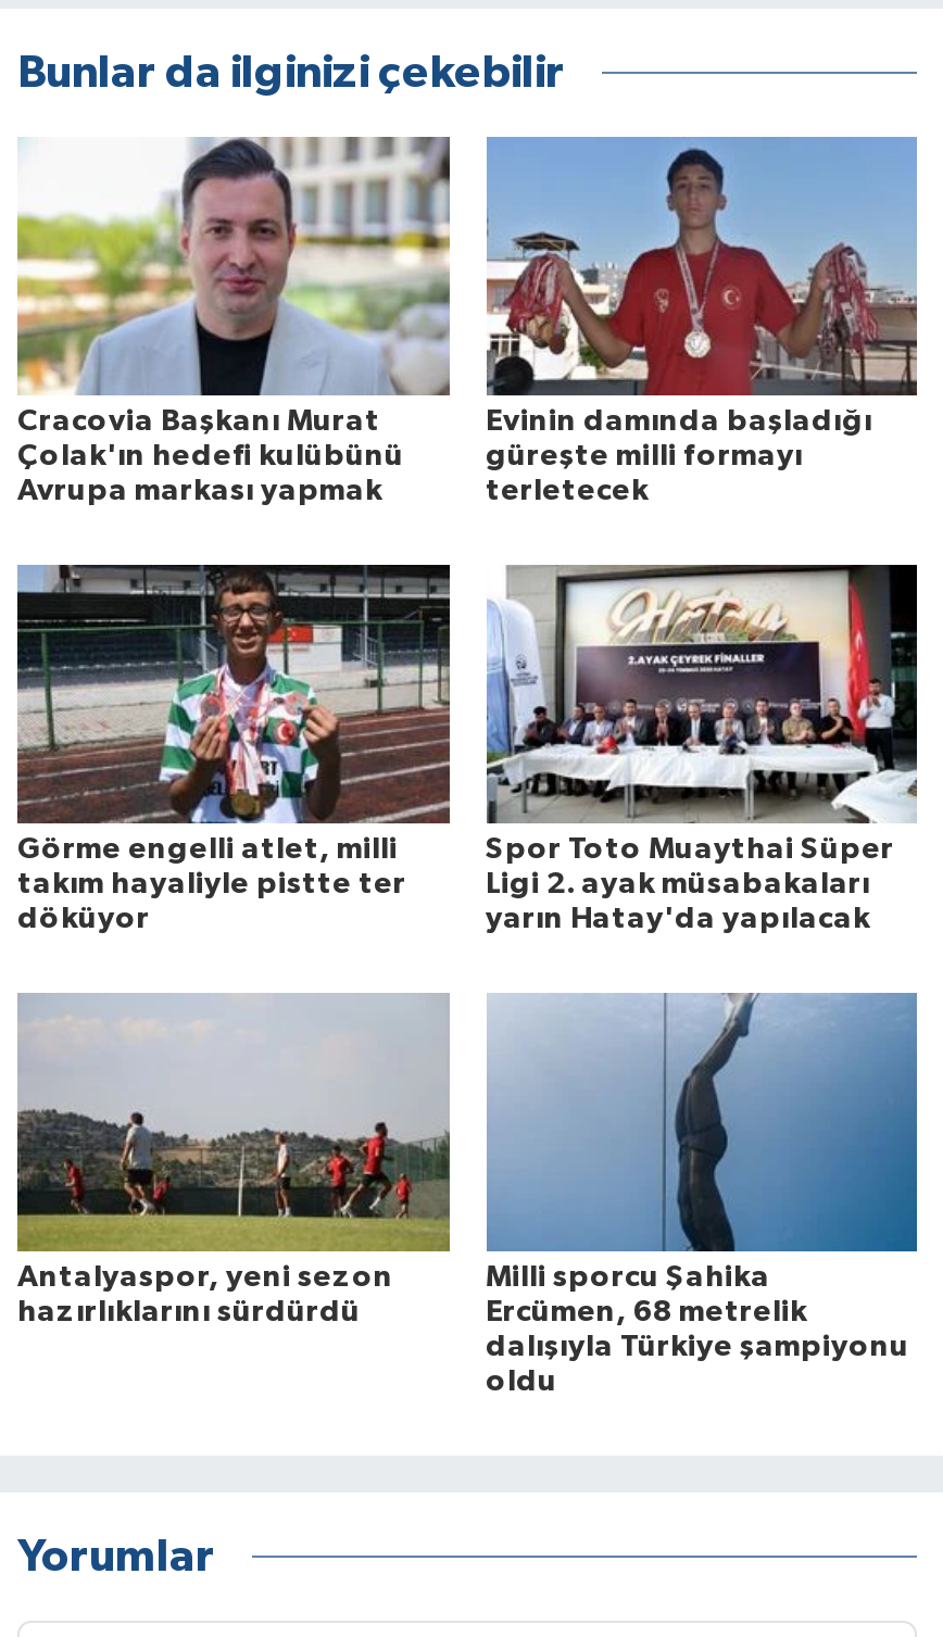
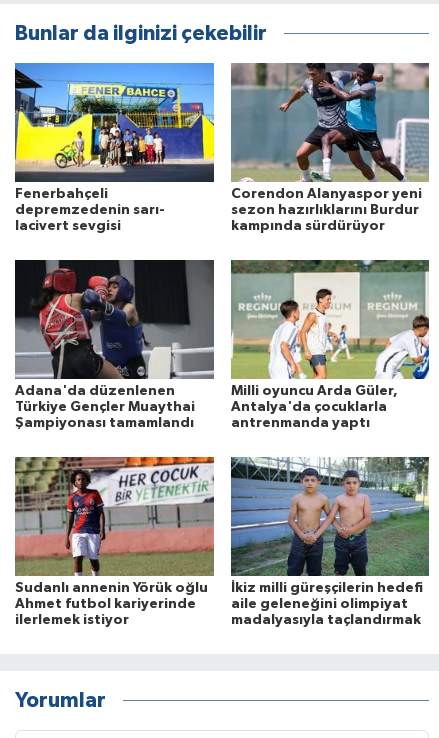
- [image]
- Cracovia Başkanı Murat
- Çolak'ın hedefi kulübünü
- Avrupa markası yapmak
+ [image]
+ Fenerbahçeli
+ depremzedenin sarı-
+ lacivert sevgisi

- [image]
- Evinin damında başladığı
- güreşte milli formayı
- terletecek
+ [image]
+ Corendon Alanyaspor yeni
+ sezon hazırlıklarını Burdur
+ kampında sürdürüyor

- [image]
- Görme engelli atlet, milli
- takım hayaliyle pistte ter
- döküyor
+ [image]
+ Adana'da düzenlenen
+ Türkiye Gençler Muaythai
+ Şampiyonası tamamlandı

- [image]
- Spor Toto Muaythai Süper
- Ligi 2. ayak müsabakaları
- yarın Hatay'da yapılacak
+ [image]
+ Milli oyuncu Arda Güler,
+ Antalya'da çocuklarla
+ antrenmanda yaptı

- [image]
- Antalyaspor, yeni sezon
- hazırlıklarını sürdürdü
+ [image]
+ Sudanlı annenin Yörük oğlu
+ Ahmet futbol kariyerinde
+ ilerlemek istiyor

- [image]
- Milli sporcu Şahika
- Ercümen, 68 metrelik
- dalışıyla Türkiye şampiyonu
- oldu
+ [image]
+ İkiz milli güreşçilerin hedefi
+ aile geleneğini olimpiyat
+ madalyasıyla taçlandırmak
